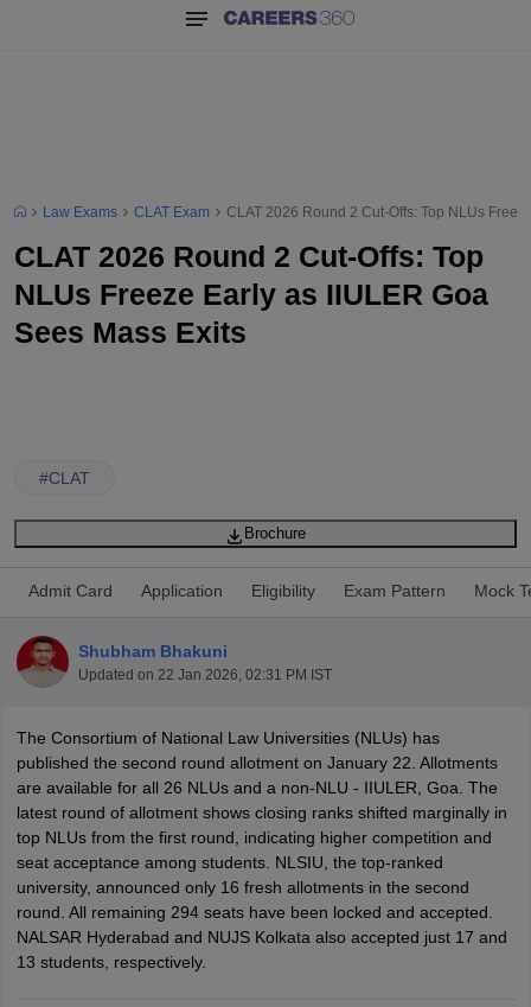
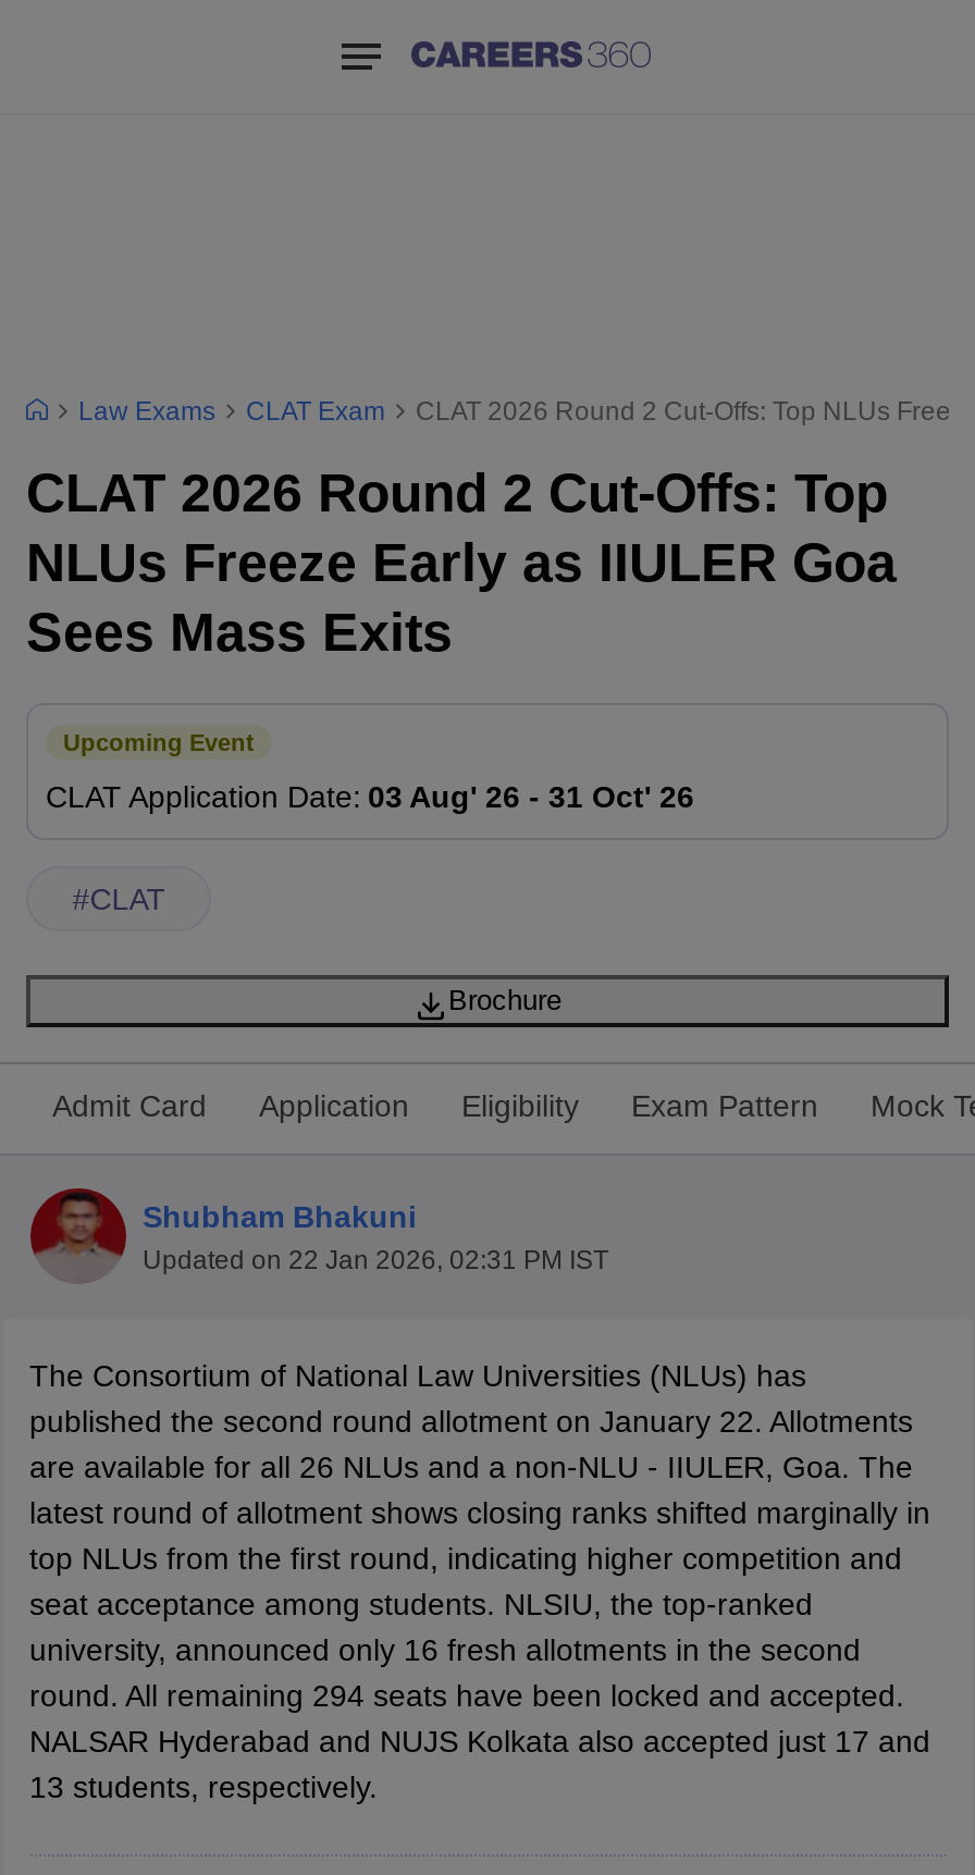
+ Upcoming Event
+ CLAT Application Date: 03 Aug' 26 - 31 Oct' 26
